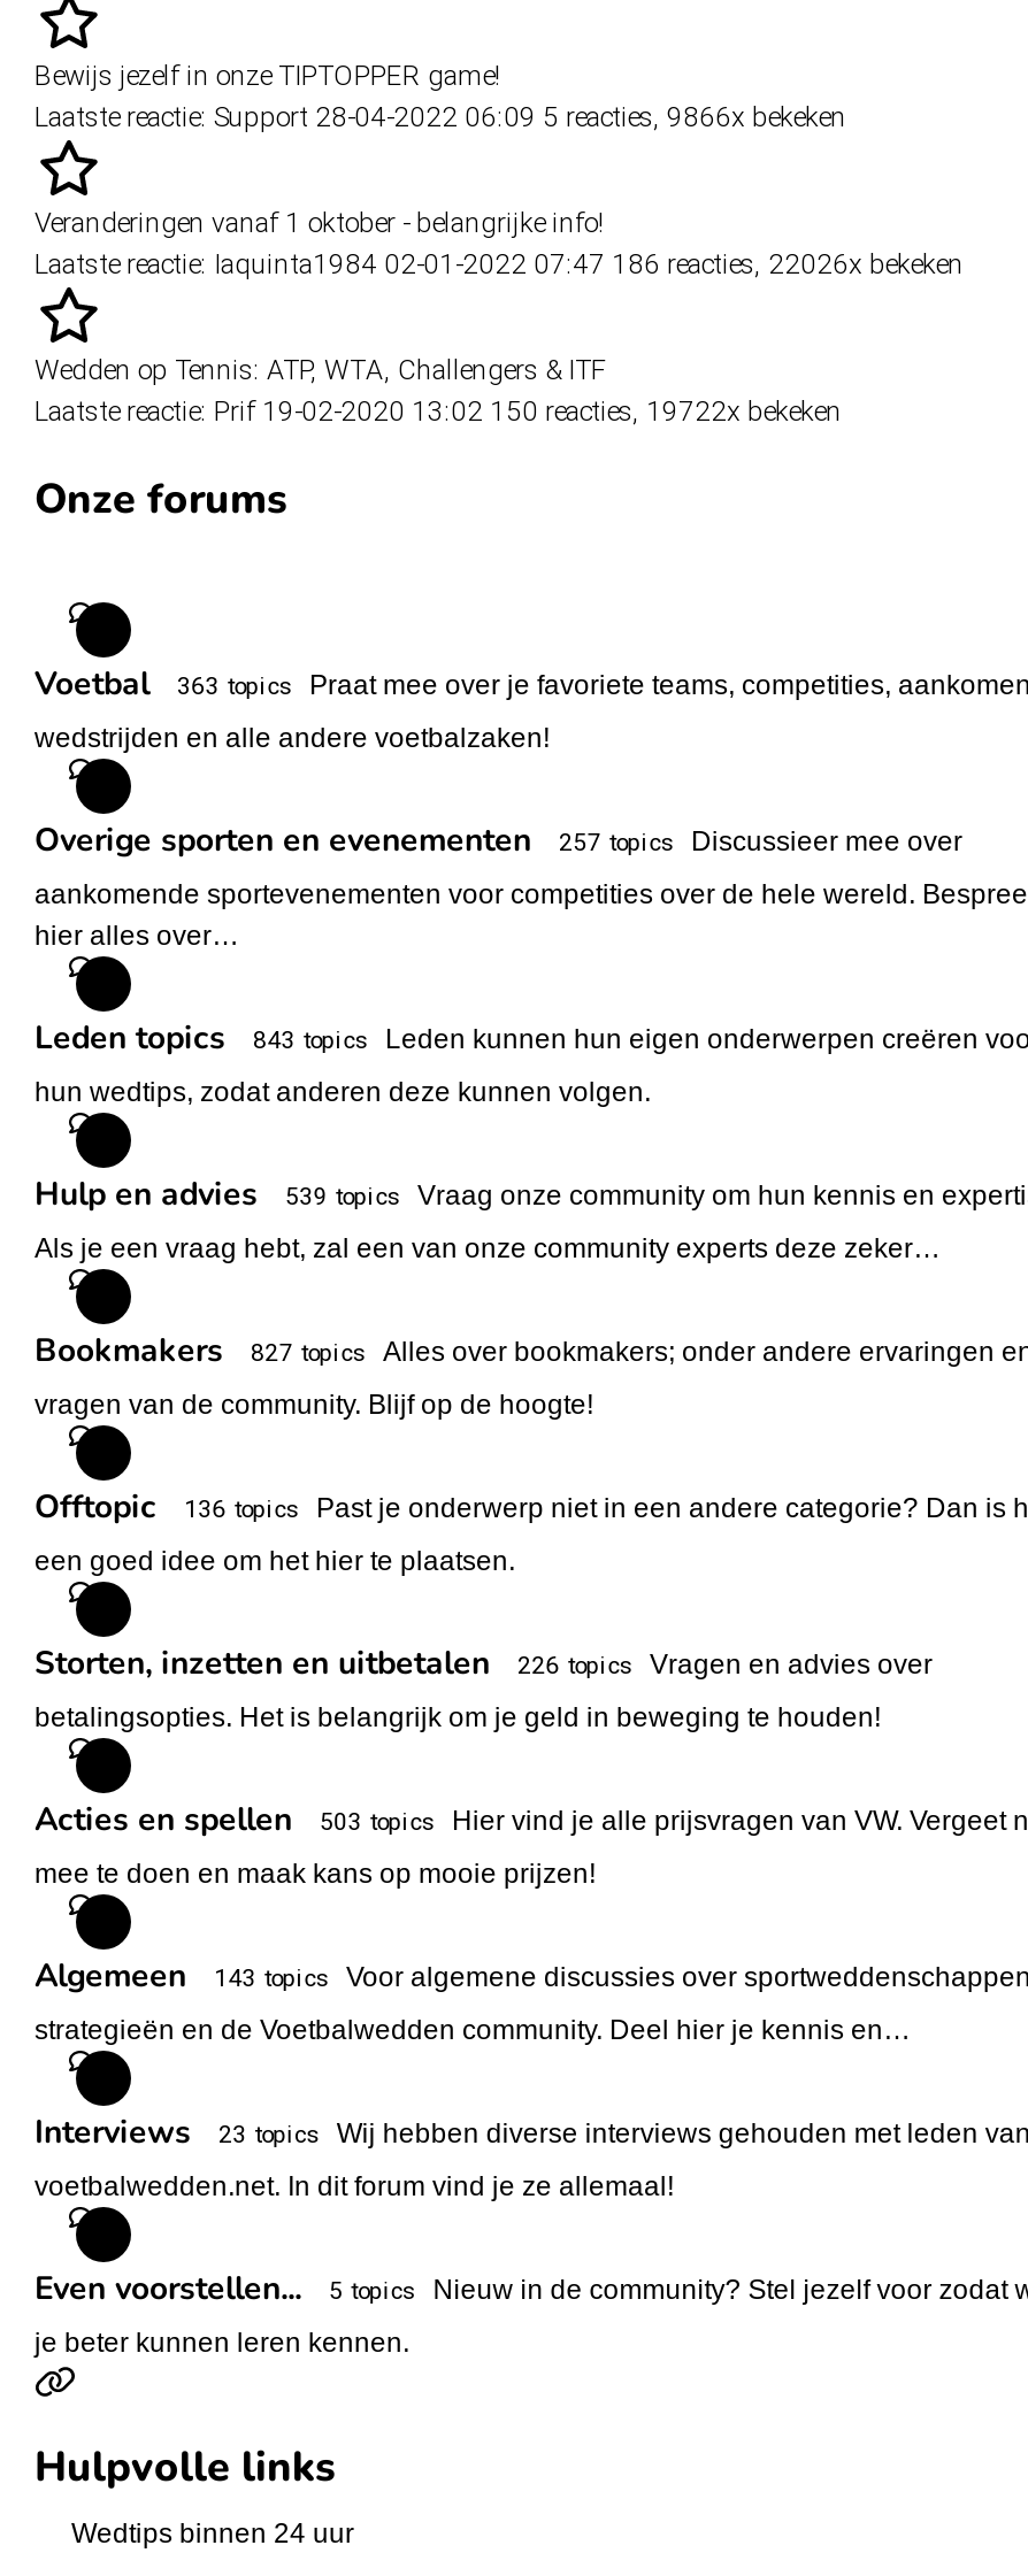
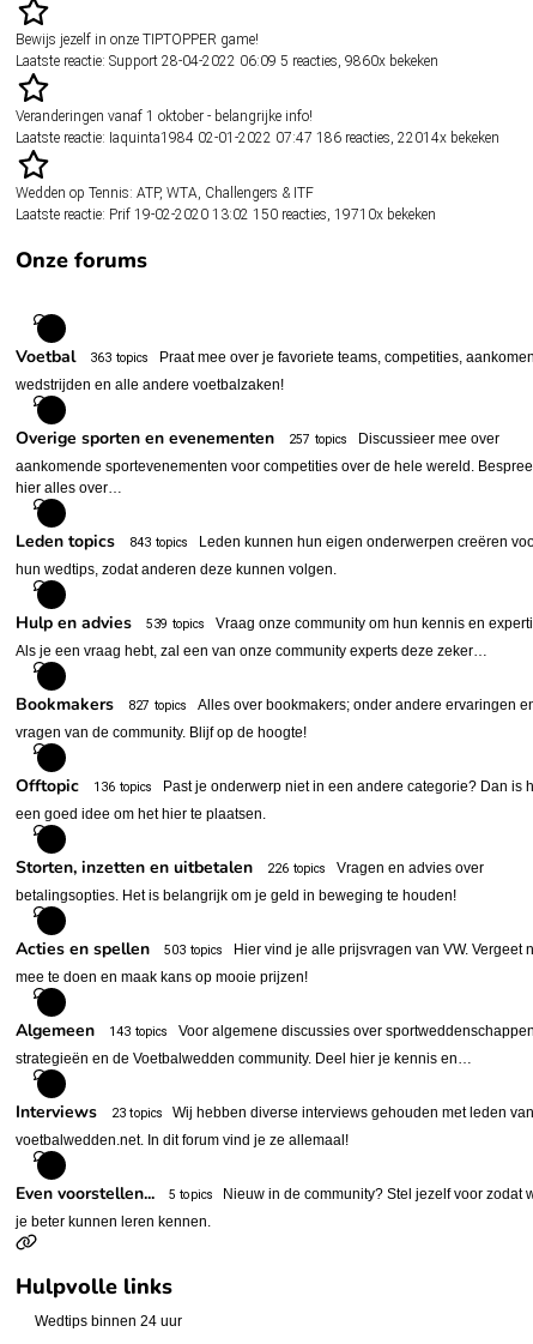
- Laatste reactie: Support 28-04-2022 06:09 5 reacties, 9866x bekeken
+ Laatste reactie: Support 28-04-2022 06:09 5 reacties, 9860x bekeken

- Laatste reactie: Iaquinta1984 02-01-2022 07:47 186 reacties, 22026x bekeken
+ Laatste reactie: Iaquinta1984 02-01-2022 07:47 186 reacties, 22014x bekeken

- Laatste reactie: Prif 19-02-2020 13:02 150 reacties, 19722x bekeken
+ Laatste reactie: Prif 19-02-2020 13:02 150 reacties, 19710x bekeken
